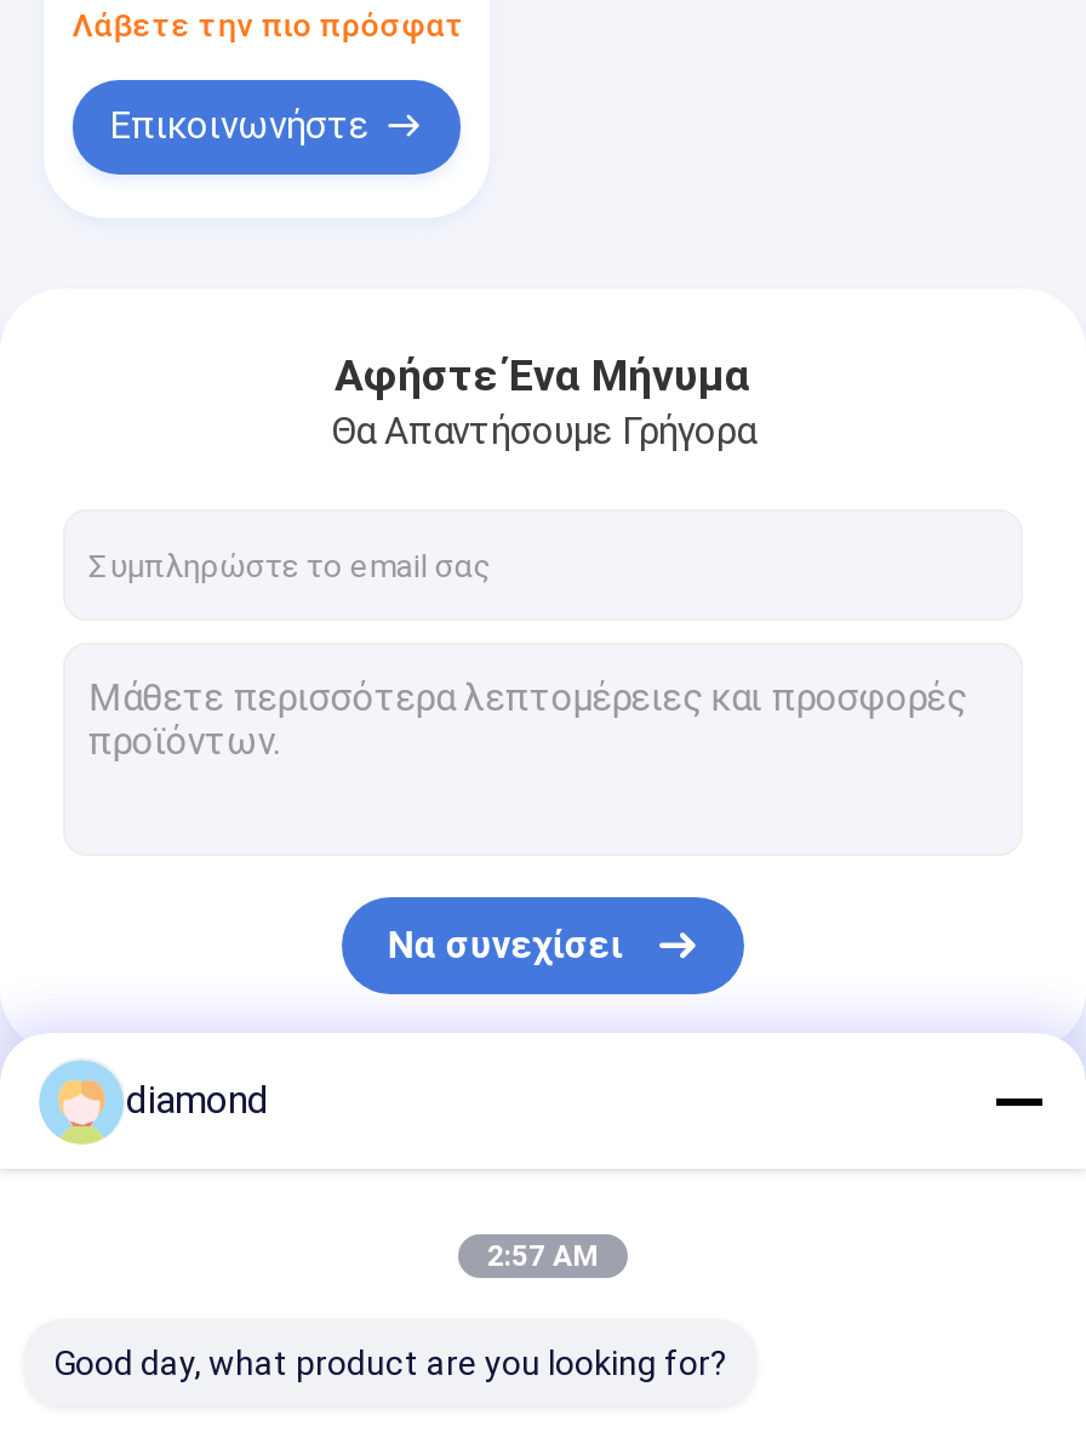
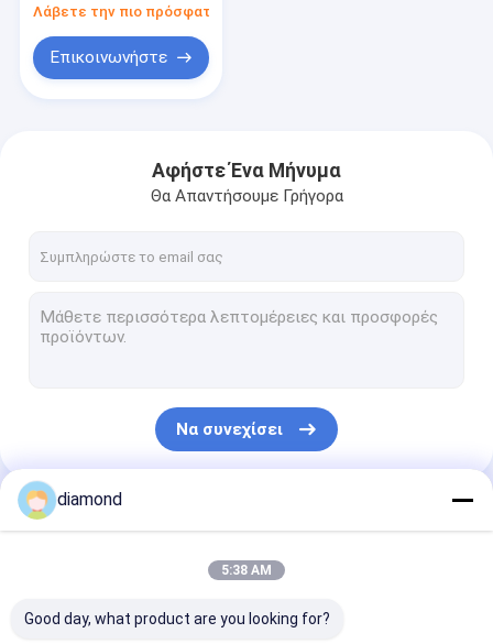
- 2:57 AM
+ 5:38 AM
